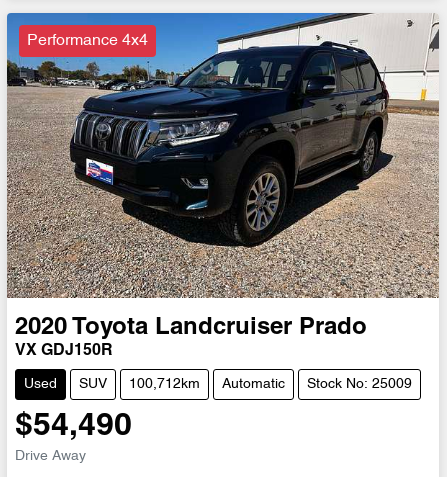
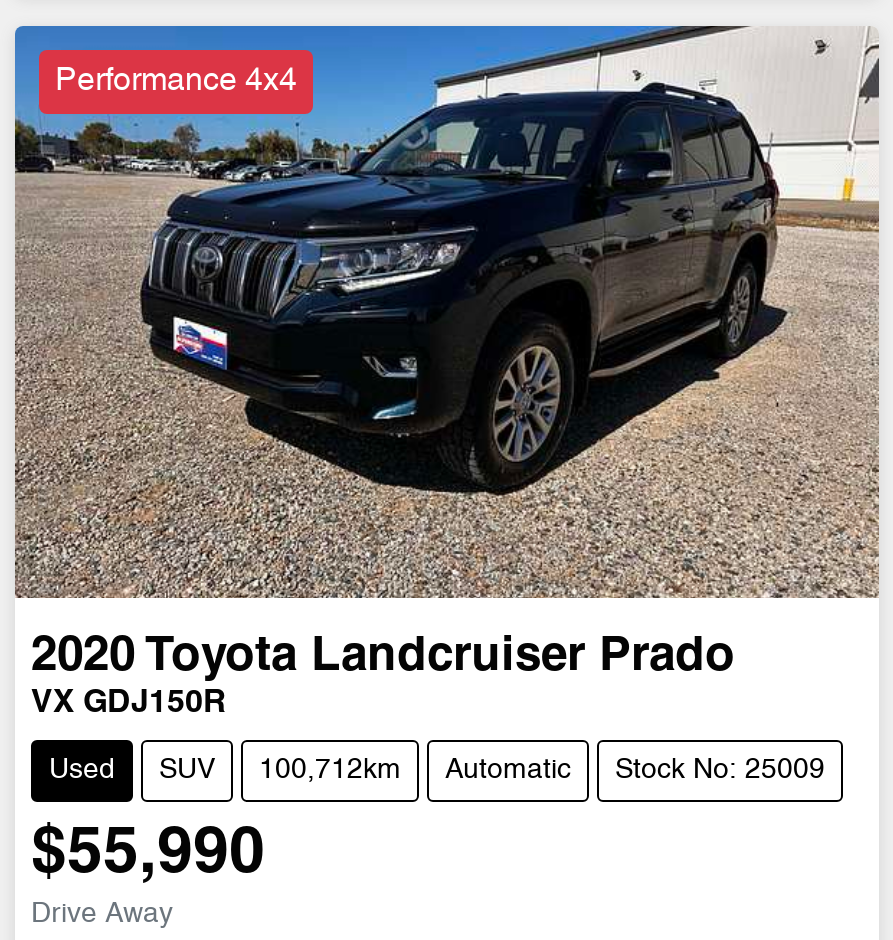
- $54,490
+ $55,990
